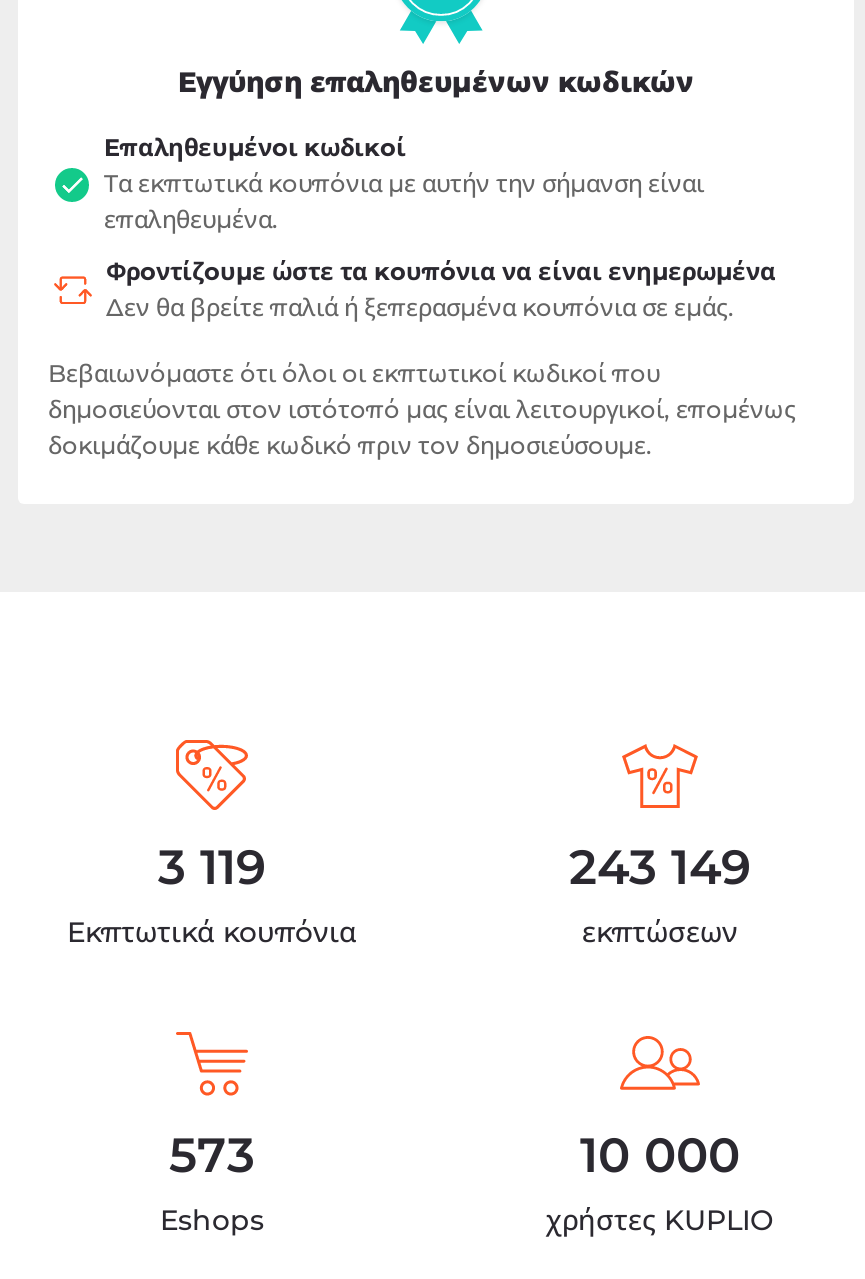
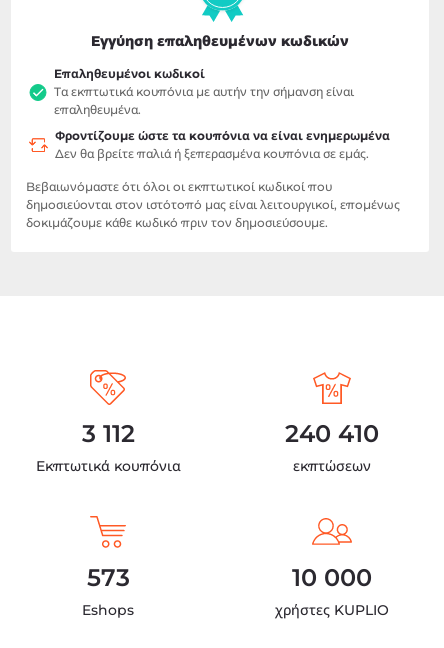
- 3 119
+ 3 112

- 243 149
+ 240 410
